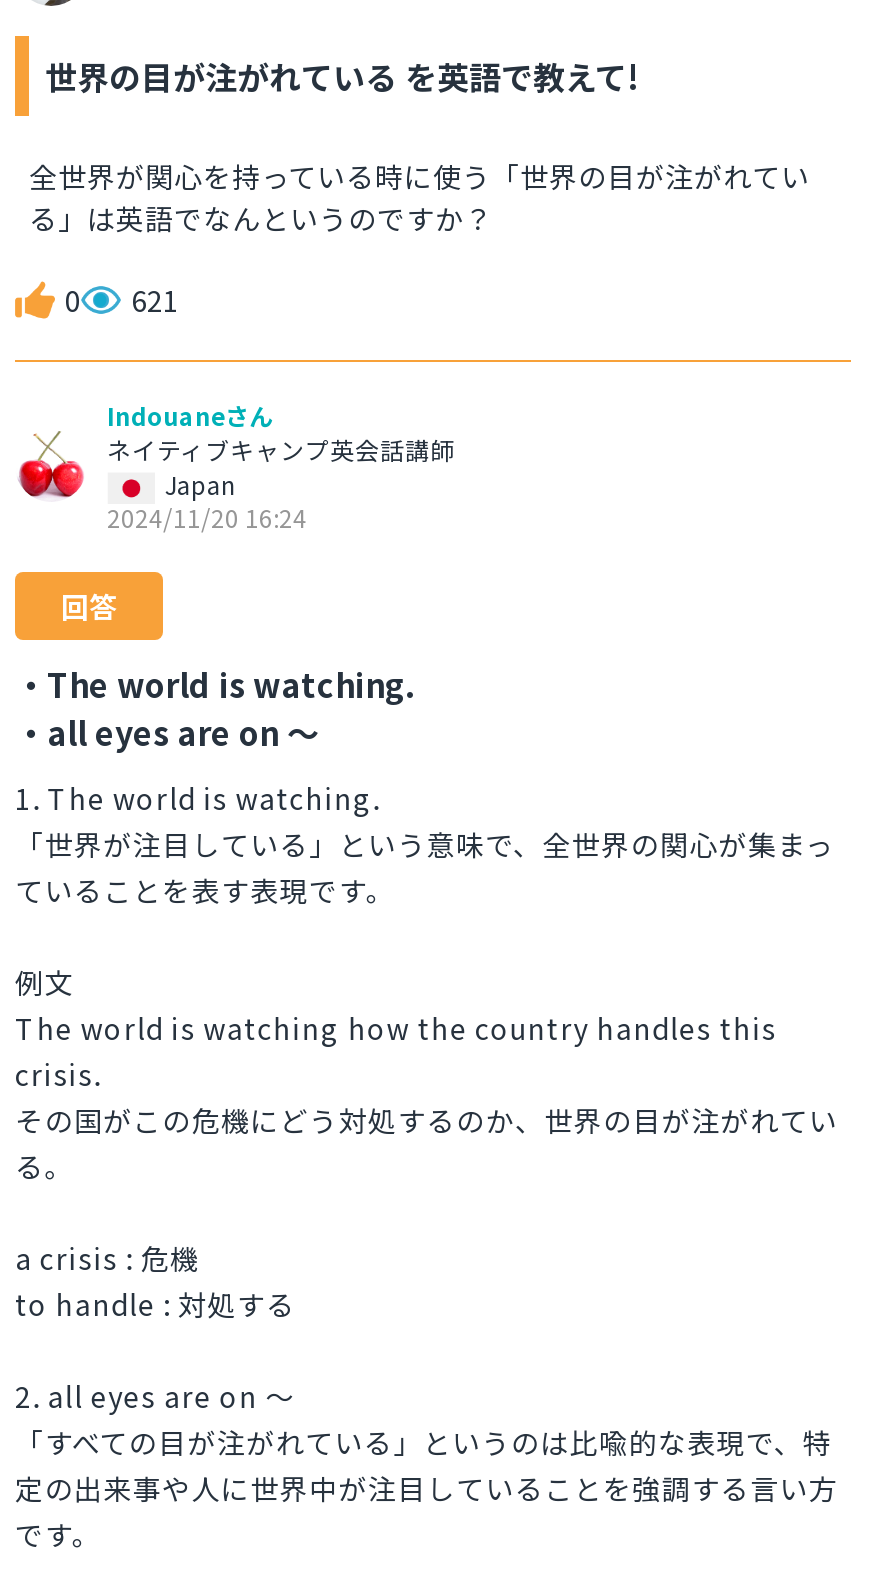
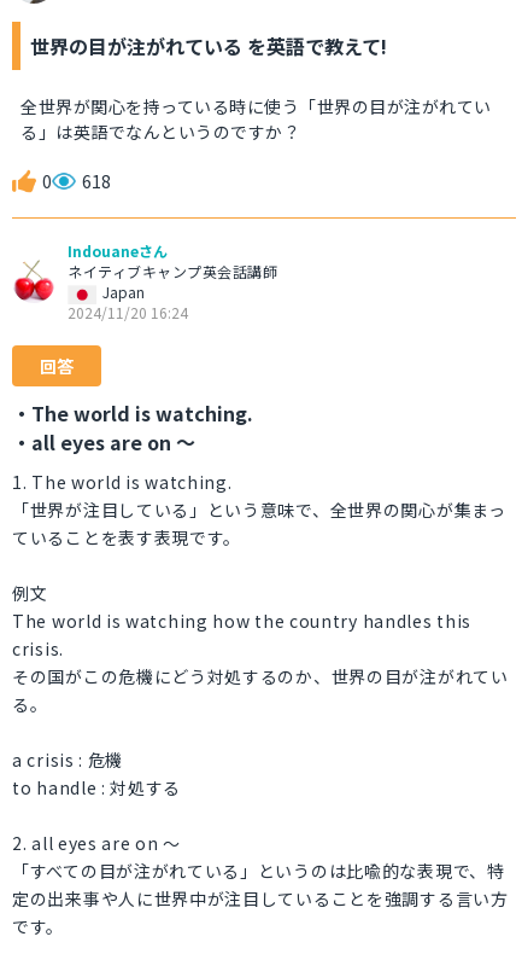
- 0 621
+ 0 618
